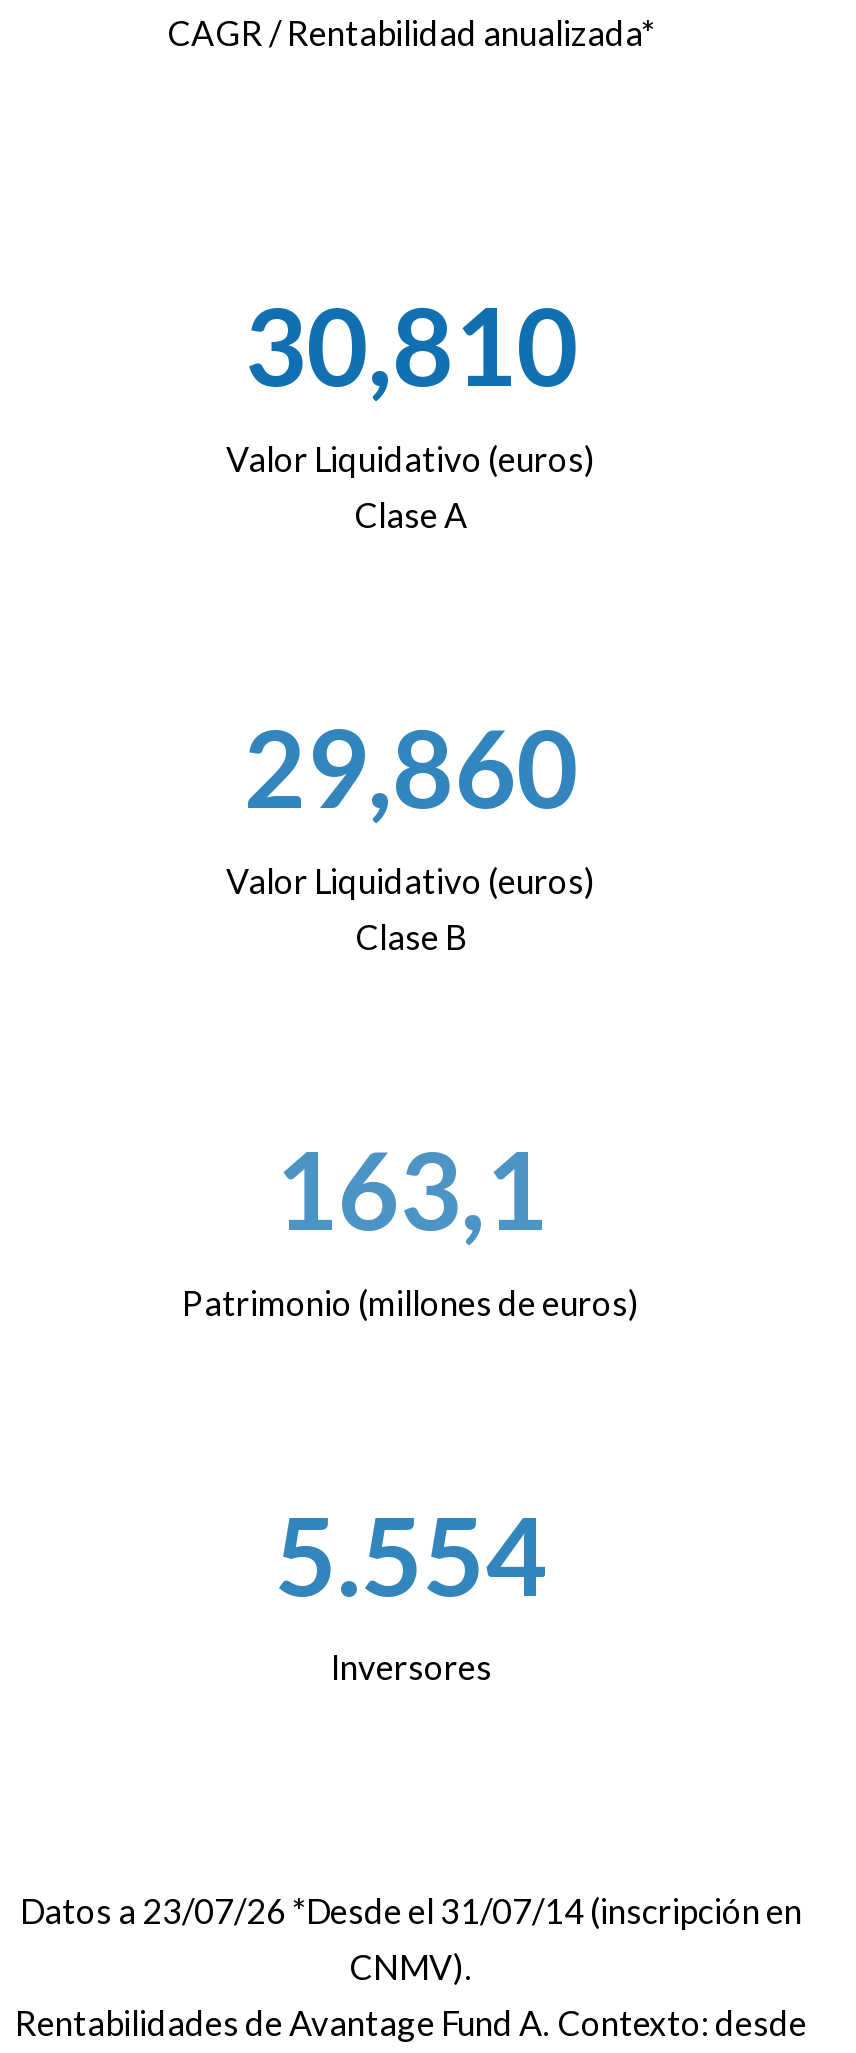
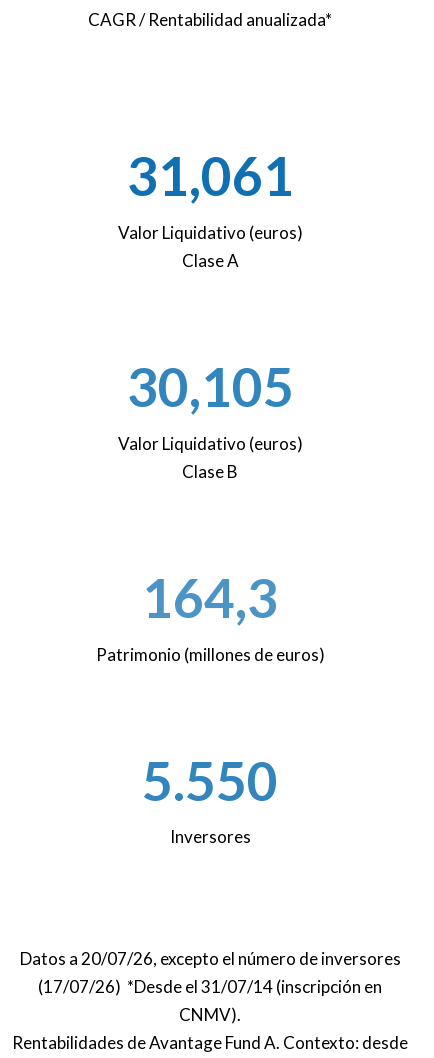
- 30,810
+ 31,061

- 29,860
+ 30,105

- 163,1
+ 164,3

- 5.554
+ 5.550

- Datos a 23/07/26 *Desde el 31/07/14 (inscripción en
+ Datos a 20/07/26, excepto el número de inversores
+ (17/07/26) *Desde el 31/07/14 (inscripción en
